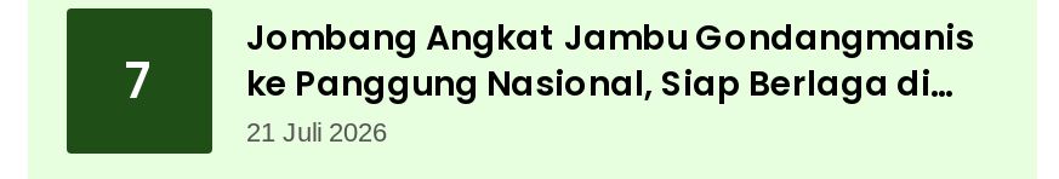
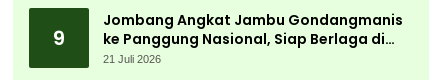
- 7 ke Panggung Nasional, Siap Berlaga di
+ 9 ke Panggung Nasional, Siap Berlaga di
